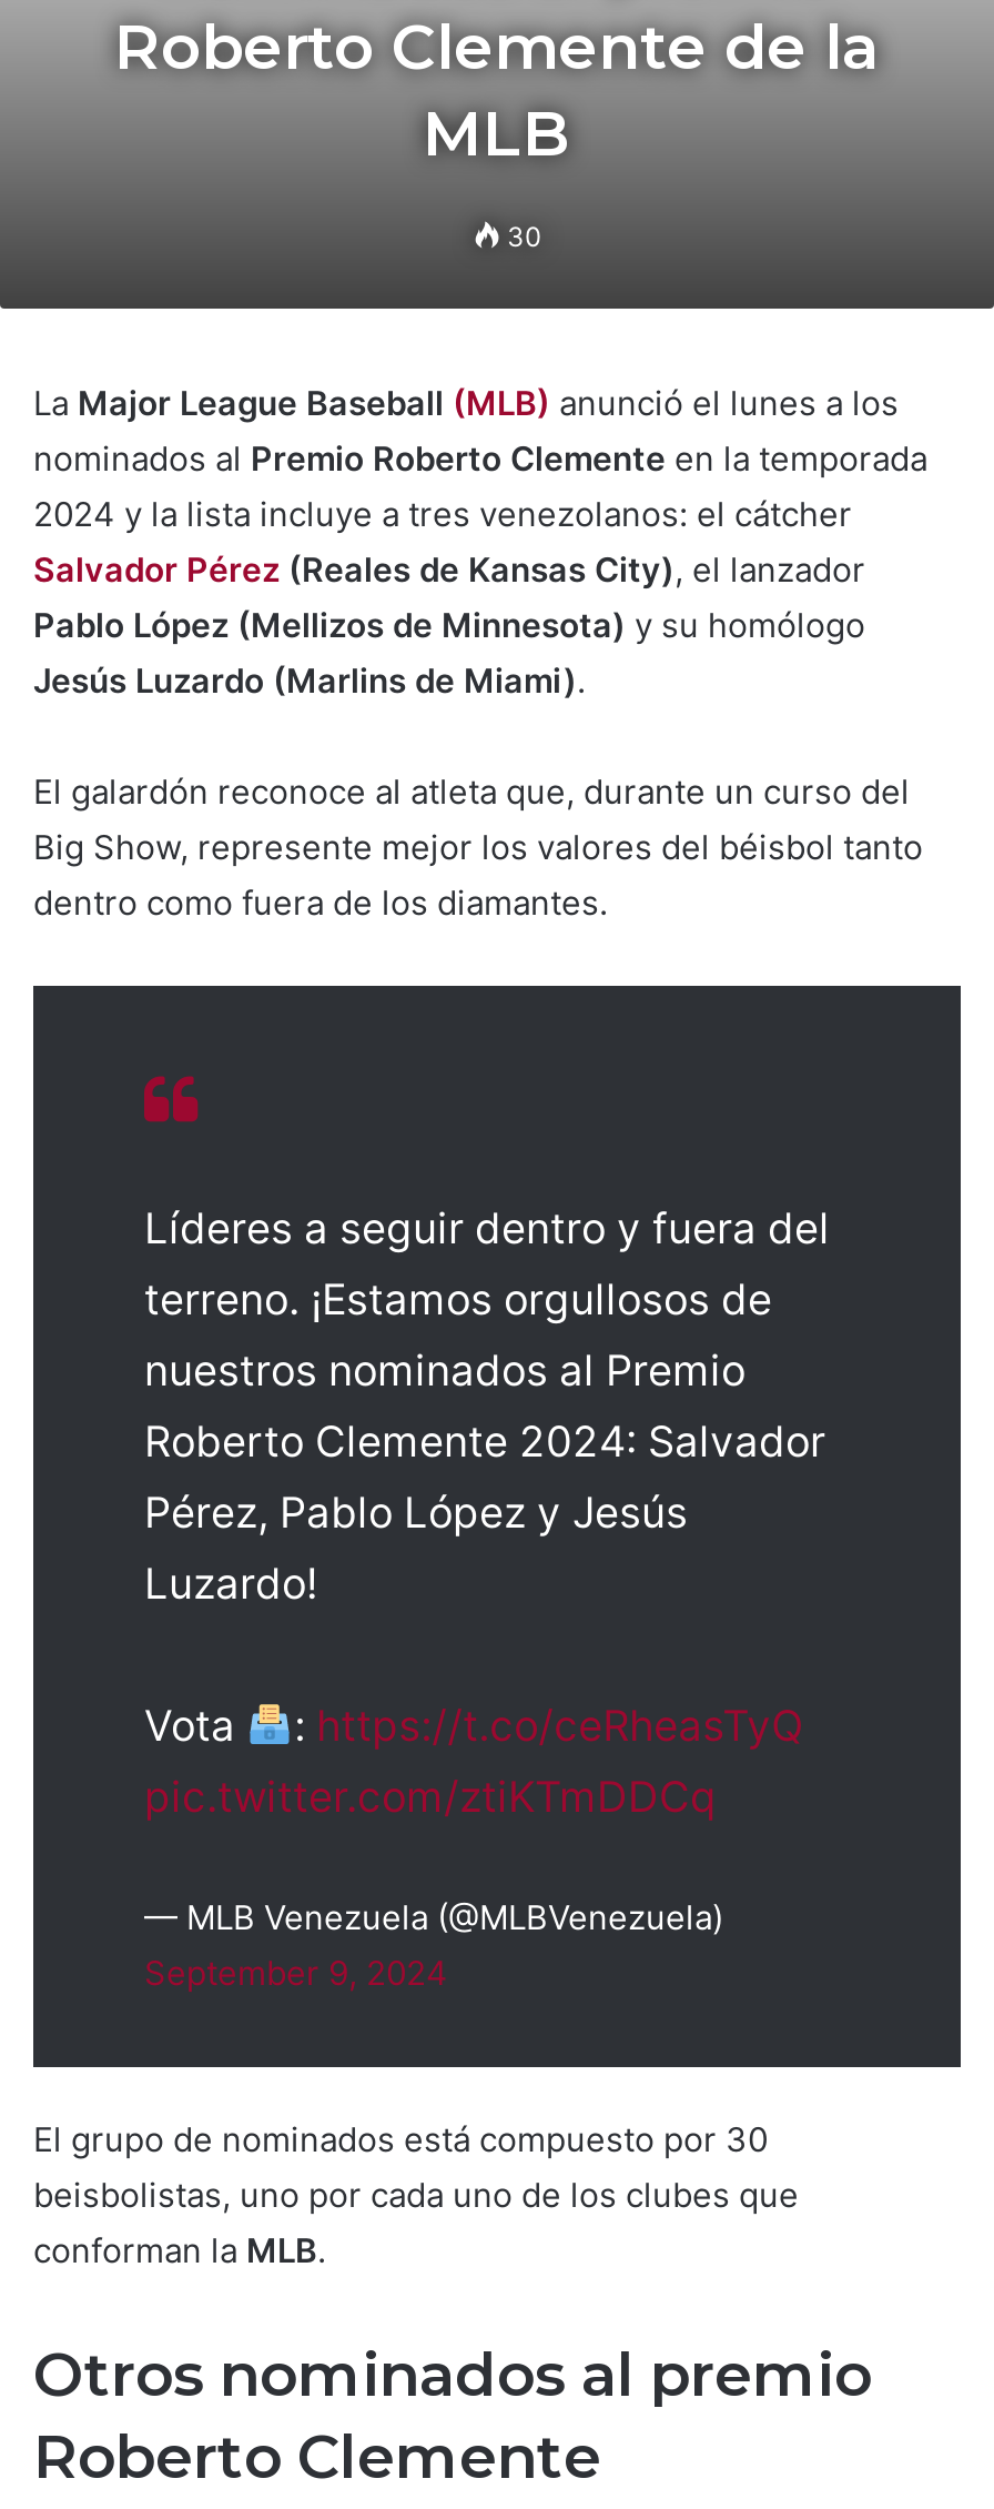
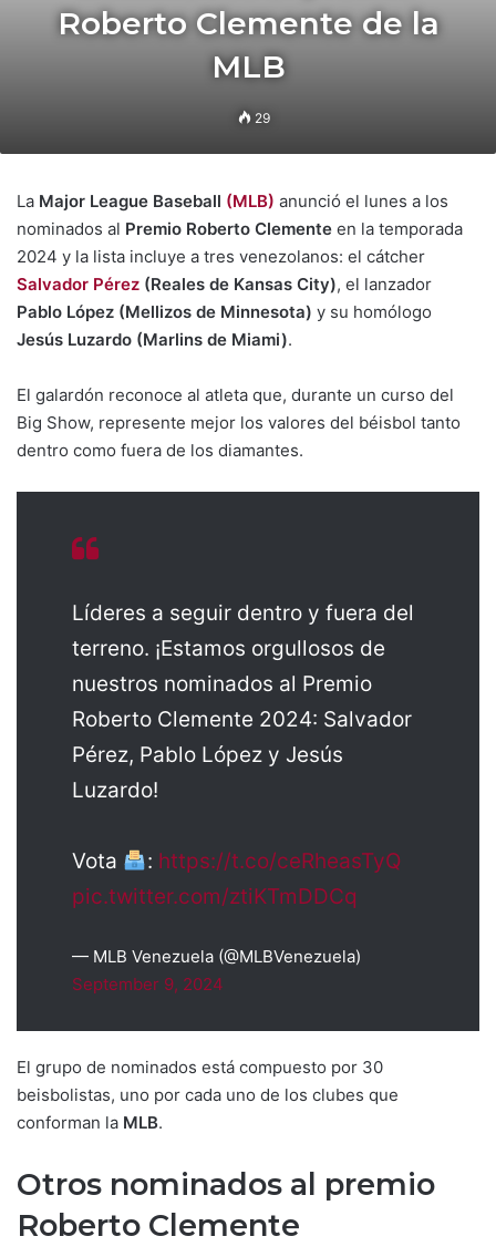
- 30
+ 29
